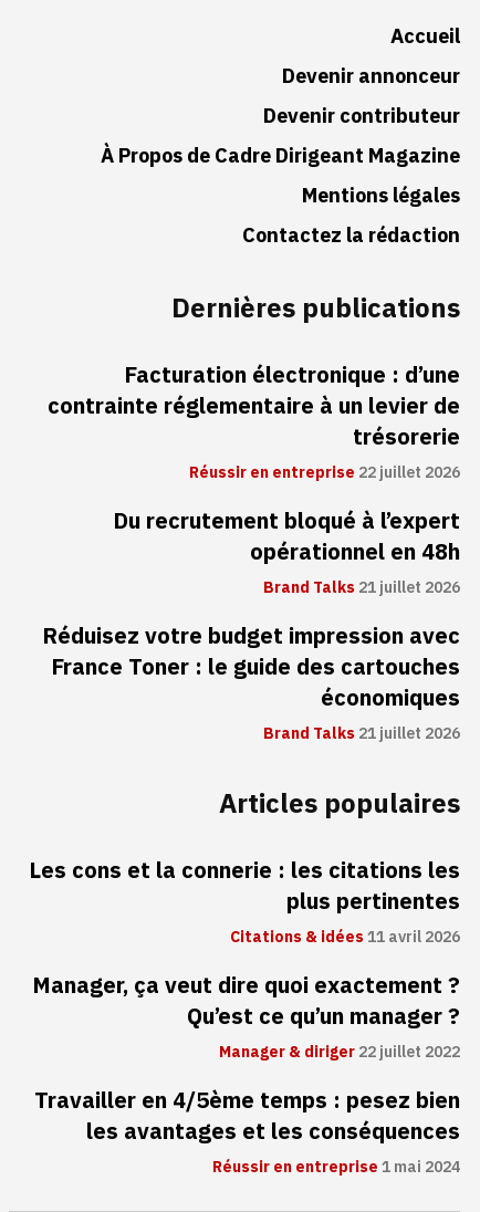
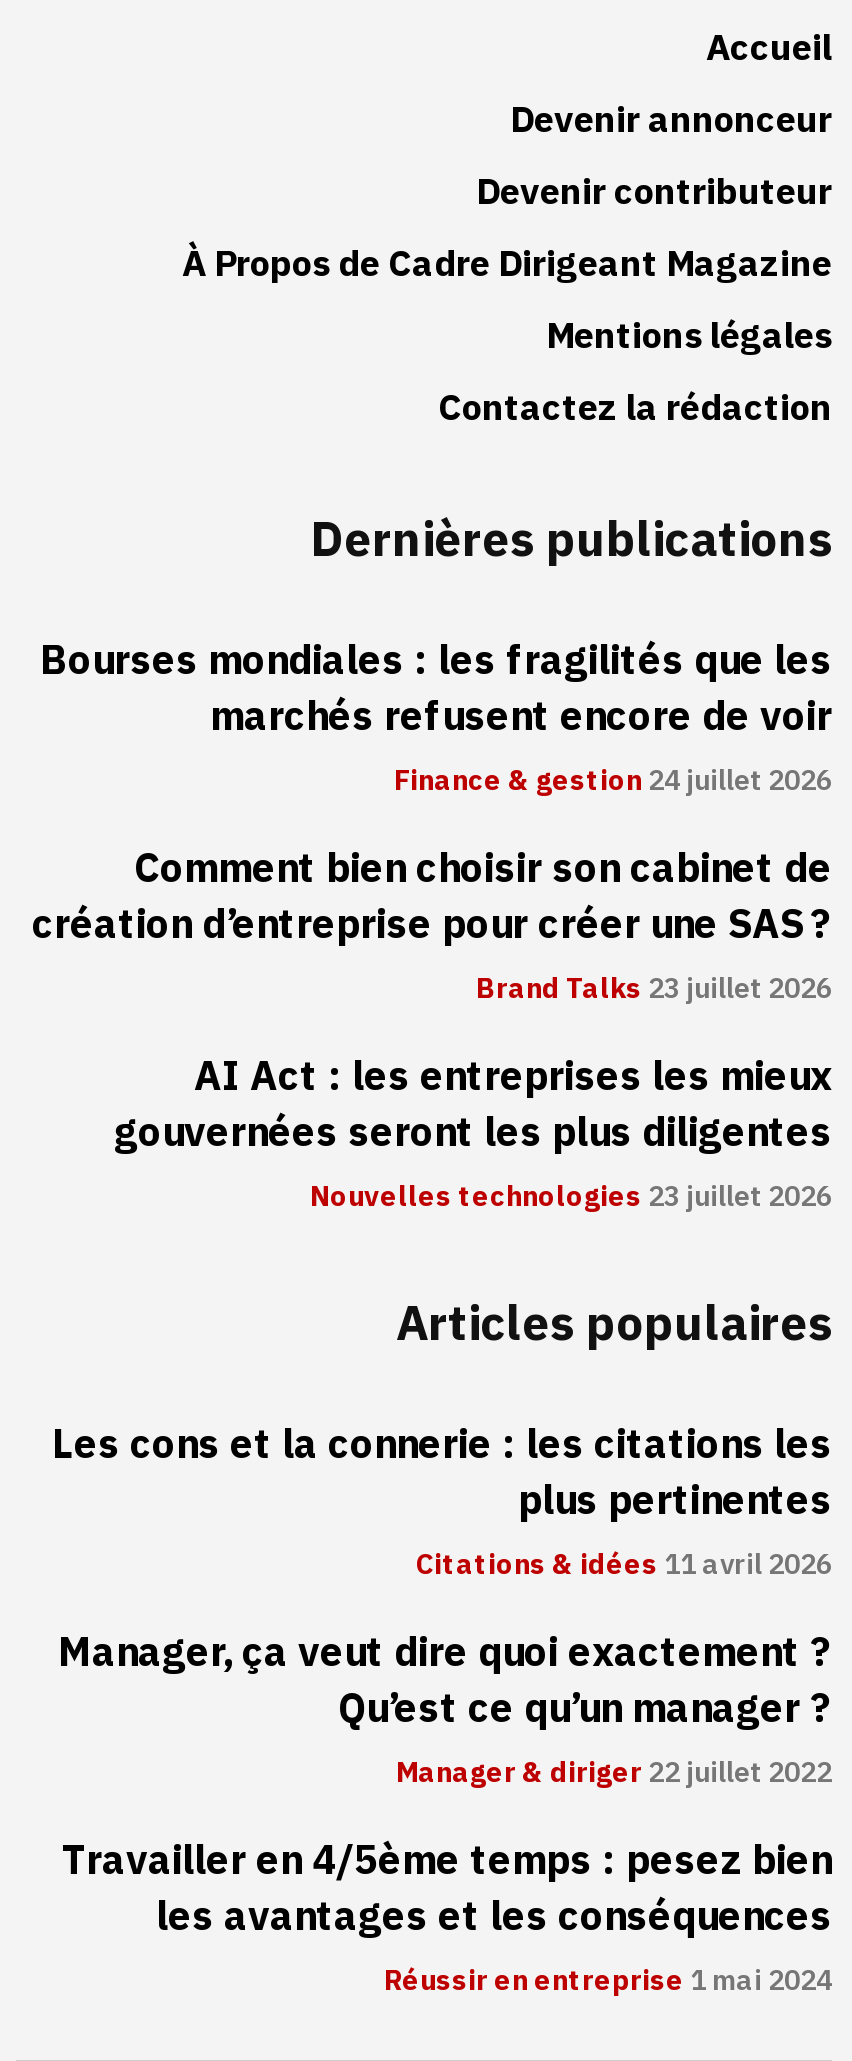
- Facturation électronique : d’une
- contrainte réglementaire à un levier de
- trésorerie
- Réussir en entreprise 22 juillet 2026
+ Bourses mondiales : les fragilités que les
+ marchés refusent encore de voir
+ Finance & gestion 24 juillet 2026

- Du recrutement bloqué à l’expert
- opérationnel en 48h
- Brand Talks 21 juillet 2026
+ Comment bien choisir son cabinet de
+ création d’entreprise pour créer une SAS ?
+ Brand Talks 23 juillet 2026

- Réduisez votre budget impression avec
- France Toner : le guide des cartouches
- économiques
- Brand Talks 21 juillet 2026
+ AI Act : les entreprises les mieux
+ gouvernées seront les plus diligentes
+ Nouvelles technologies 23 juillet 2026
